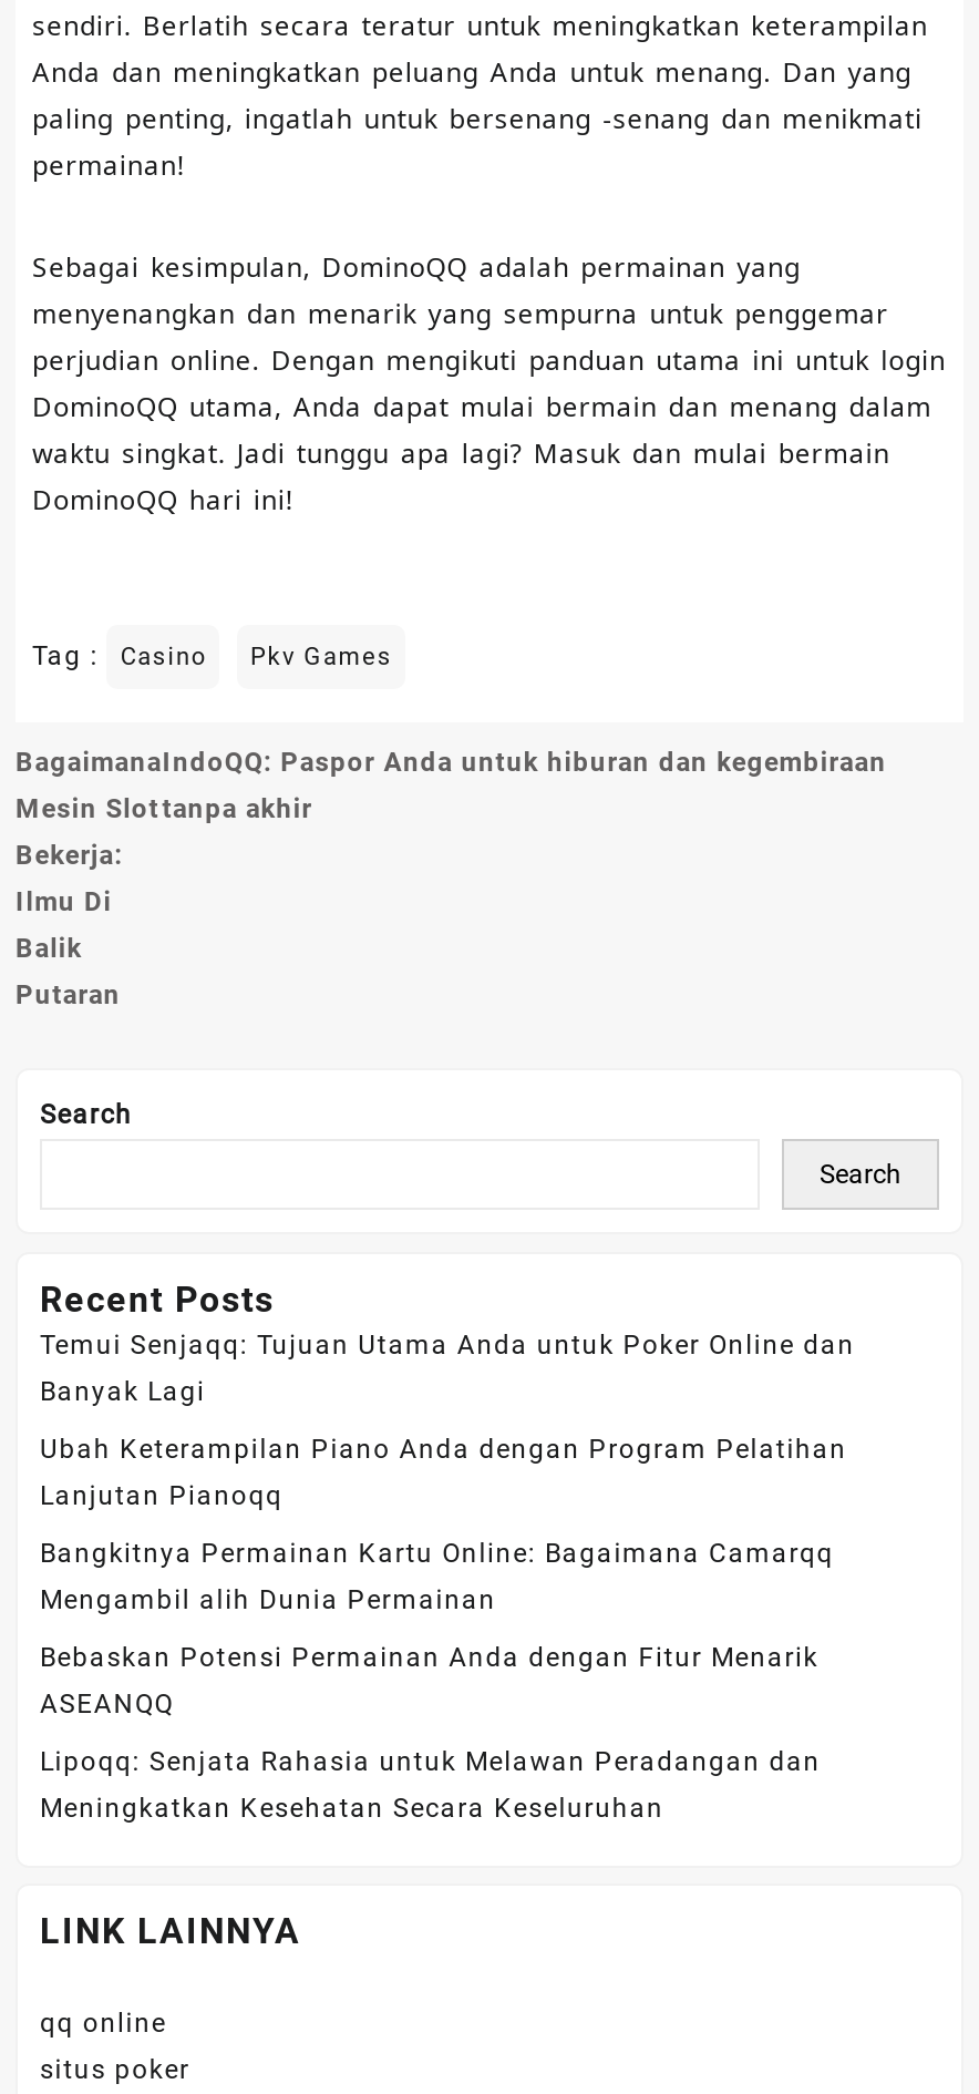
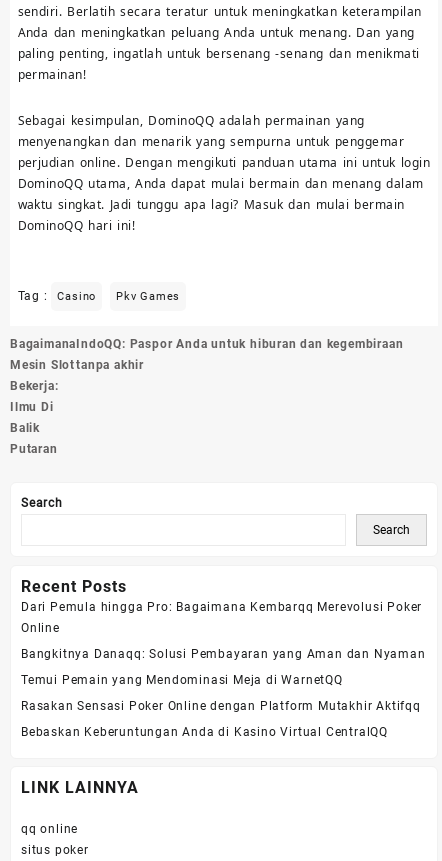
- Temui Senjaqq: Tujuan Utama Anda untuk Poker Online dan
- Banyak Lagi
- Ubah Keterampilan Piano Anda dengan Program Pelatihan
- Lanjutan Pianoqq
- Bangkitnya Permainan Kartu Online: Bagaimana Camarqq
- Mengambil alih Dunia Permainan
- Bebaskan Potensi Permainan Anda dengan Fitur Menarik
- ASEANQQ
- Lipoqq: Senjata Rahasia untuk Melawan Peradangan dan
- Meningkatkan Kesehatan Secara Keseluruhan
+ Dari Pemula hingga Pro: Bagaimana Kembarqq Merevolusi Poker
+ Online
+ Bangkitnya Danaqq: Solusi Pembayaran yang Aman dan Nyaman
+ Temui Pemain yang Mendominasi Meja di WarnetQQ
+ Rasakan Sensasi Poker Online dengan Platform Mutakhir Aktifqq
+ Bebaskan Keberuntungan Anda di Kasino Virtual CentralQQ
